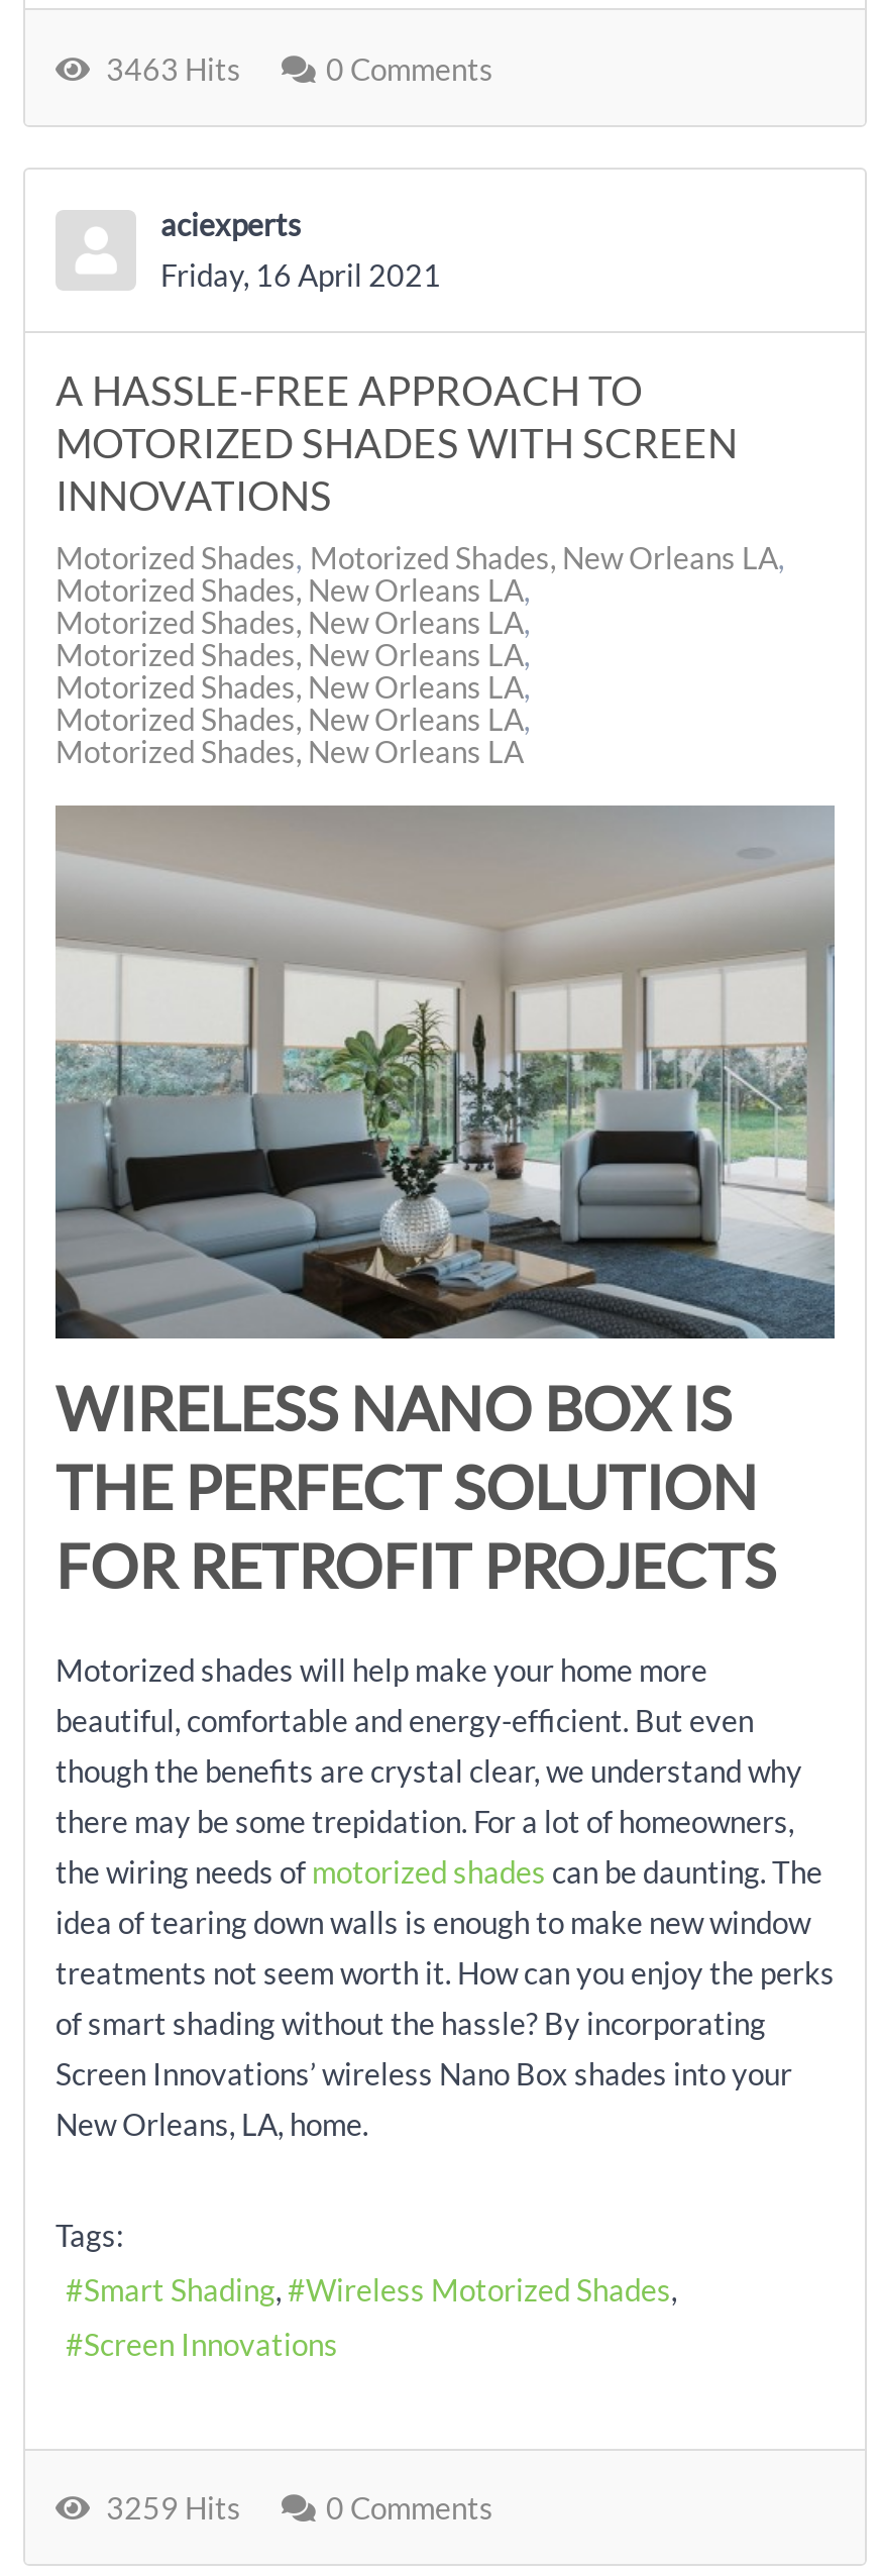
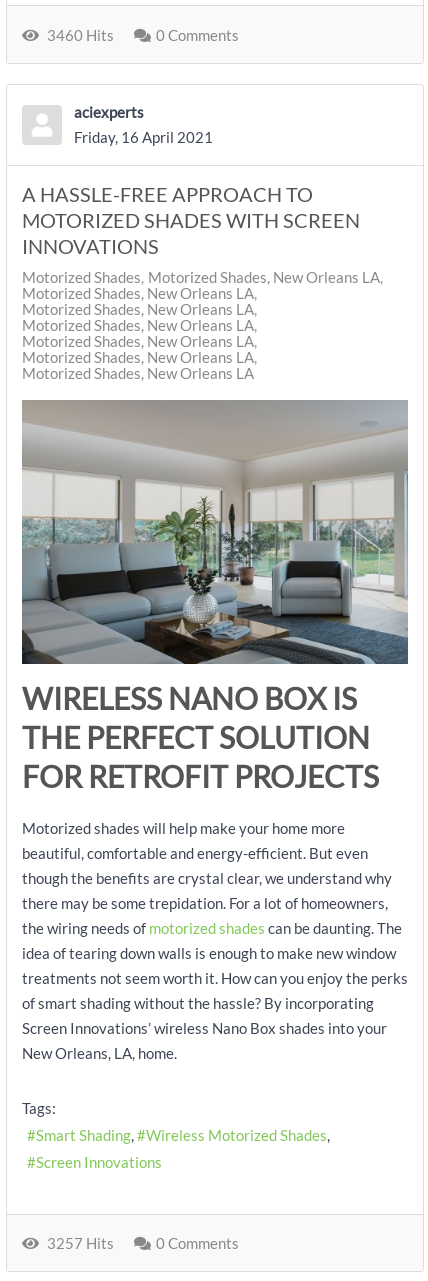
- 3463 Hits
+ 3460 Hits

- 3259 Hits
+ 3257 Hits
